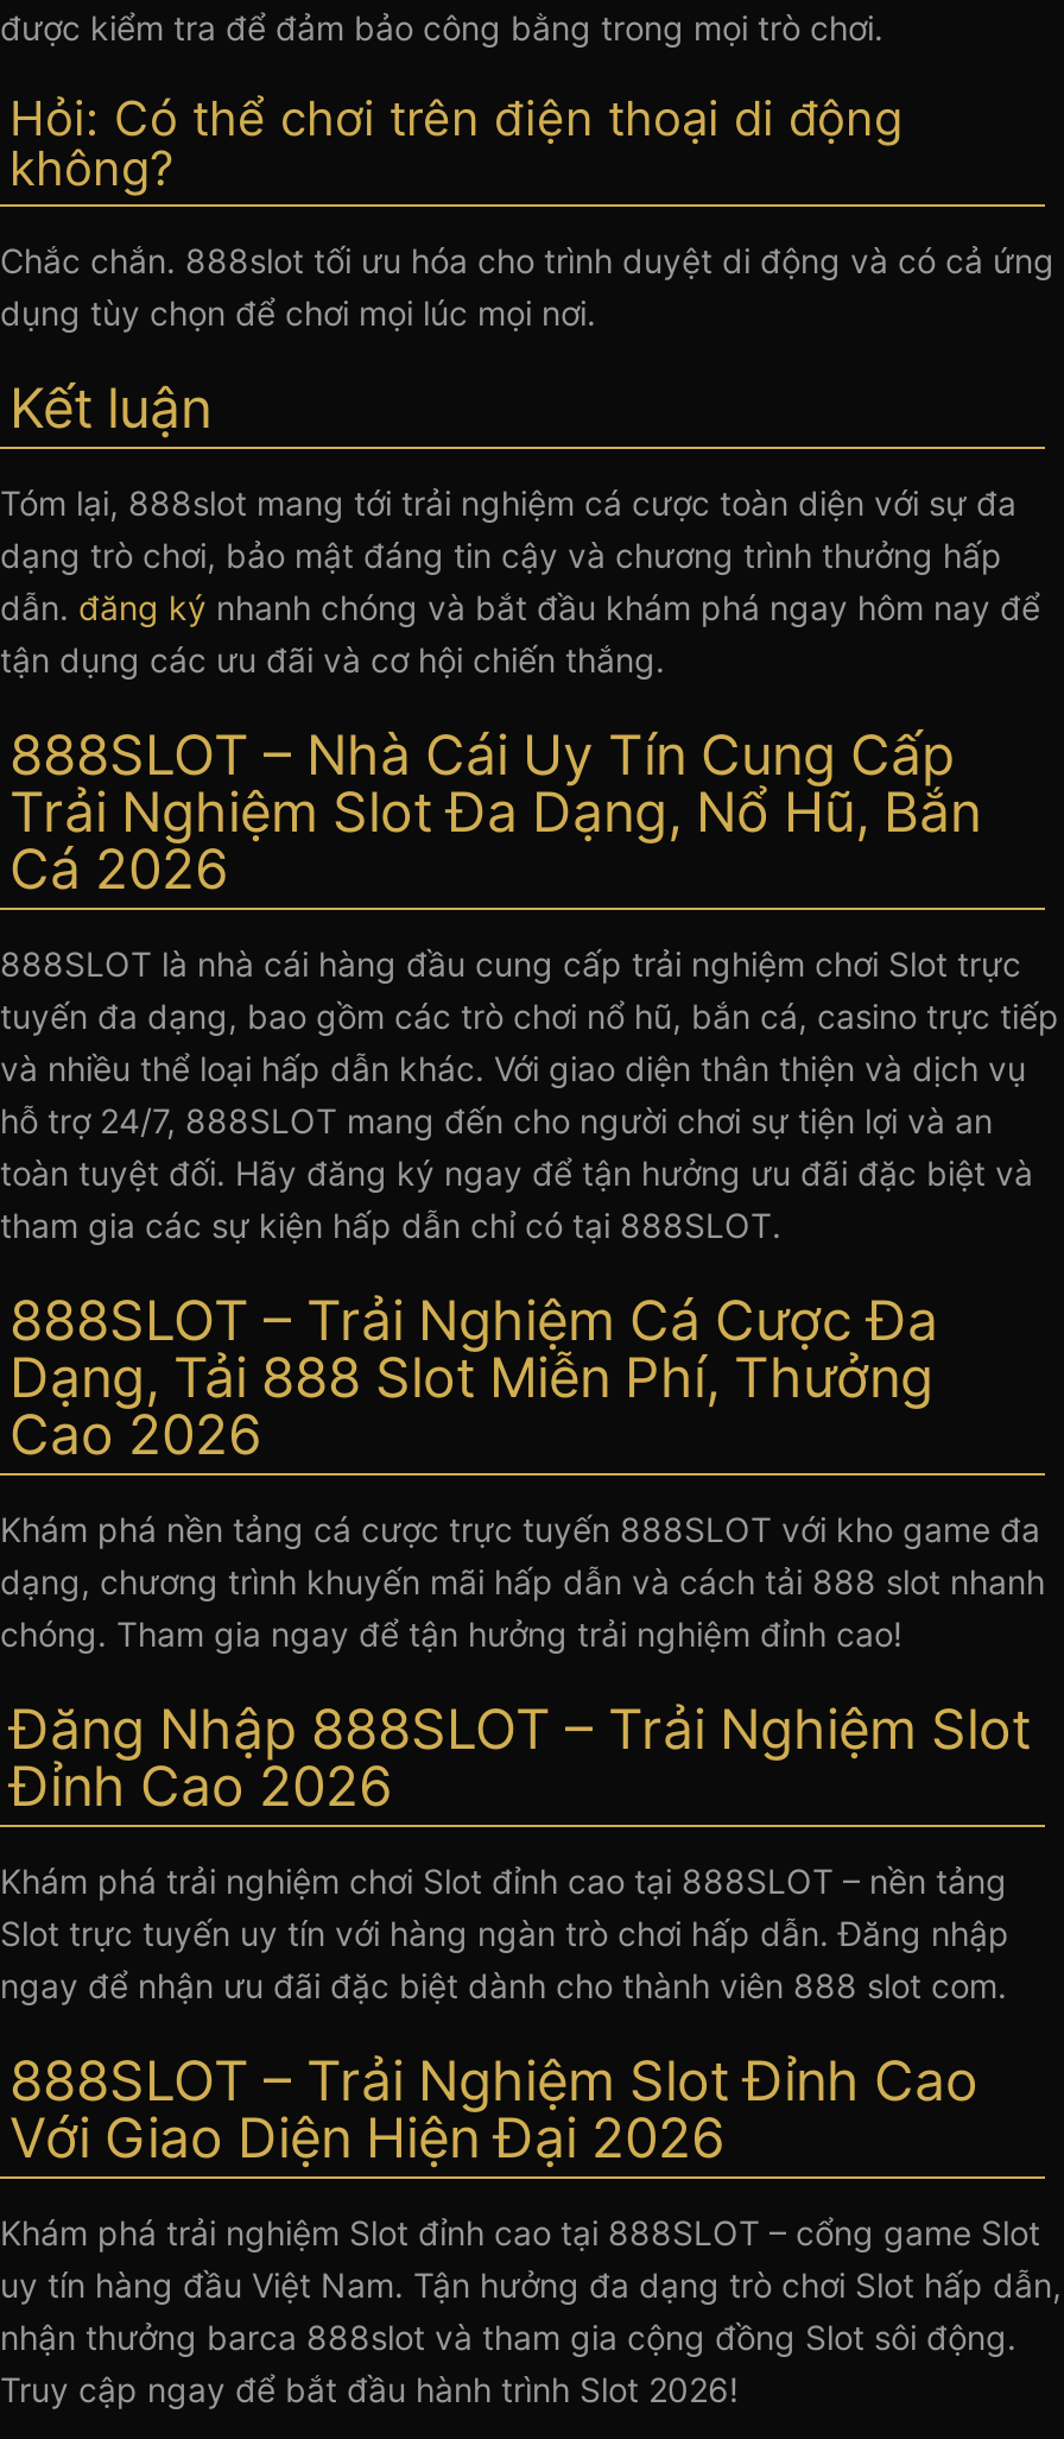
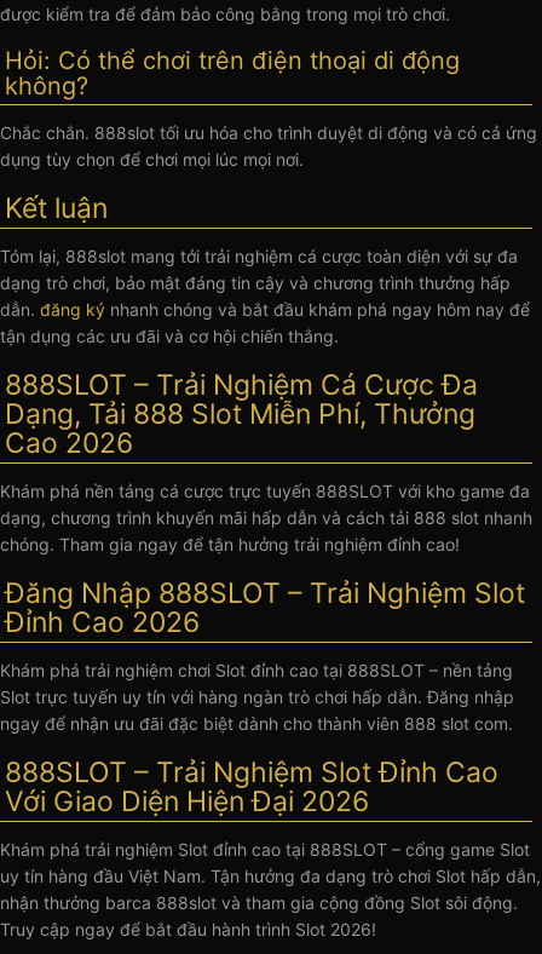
- 888SLOT – Nhà Cái Uy Tín Cung Cấp
- Trải Nghiệm Slot Đa Dạng, Nổ Hũ, Bắn
- Cá 2026
- 888SLOT là nhà cái hàng đầu cung cấp trải nghiệm chơi Slot trực
- tuyến đa dạng, bao gồm các trò chơi nổ hũ, bắn cá, casino trực tiếp
- và nhiều thể loại hấp dẫn khác. Với giao diện thân thiện và dịch vụ
- hỗ trợ 24/7, 888SLOT mang đến cho người chơi sự tiện lợi và an
- toàn tuyệt đối. Hãy đăng ký ngay để tận hưởng ưu đãi đặc biệt và
- tham gia các sự kiện hấp dẫn chỉ có tại 888SLOT.
